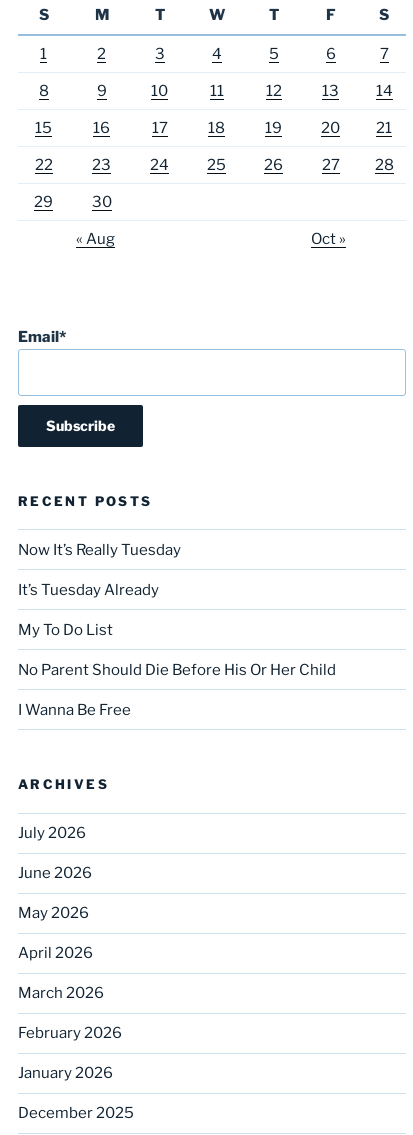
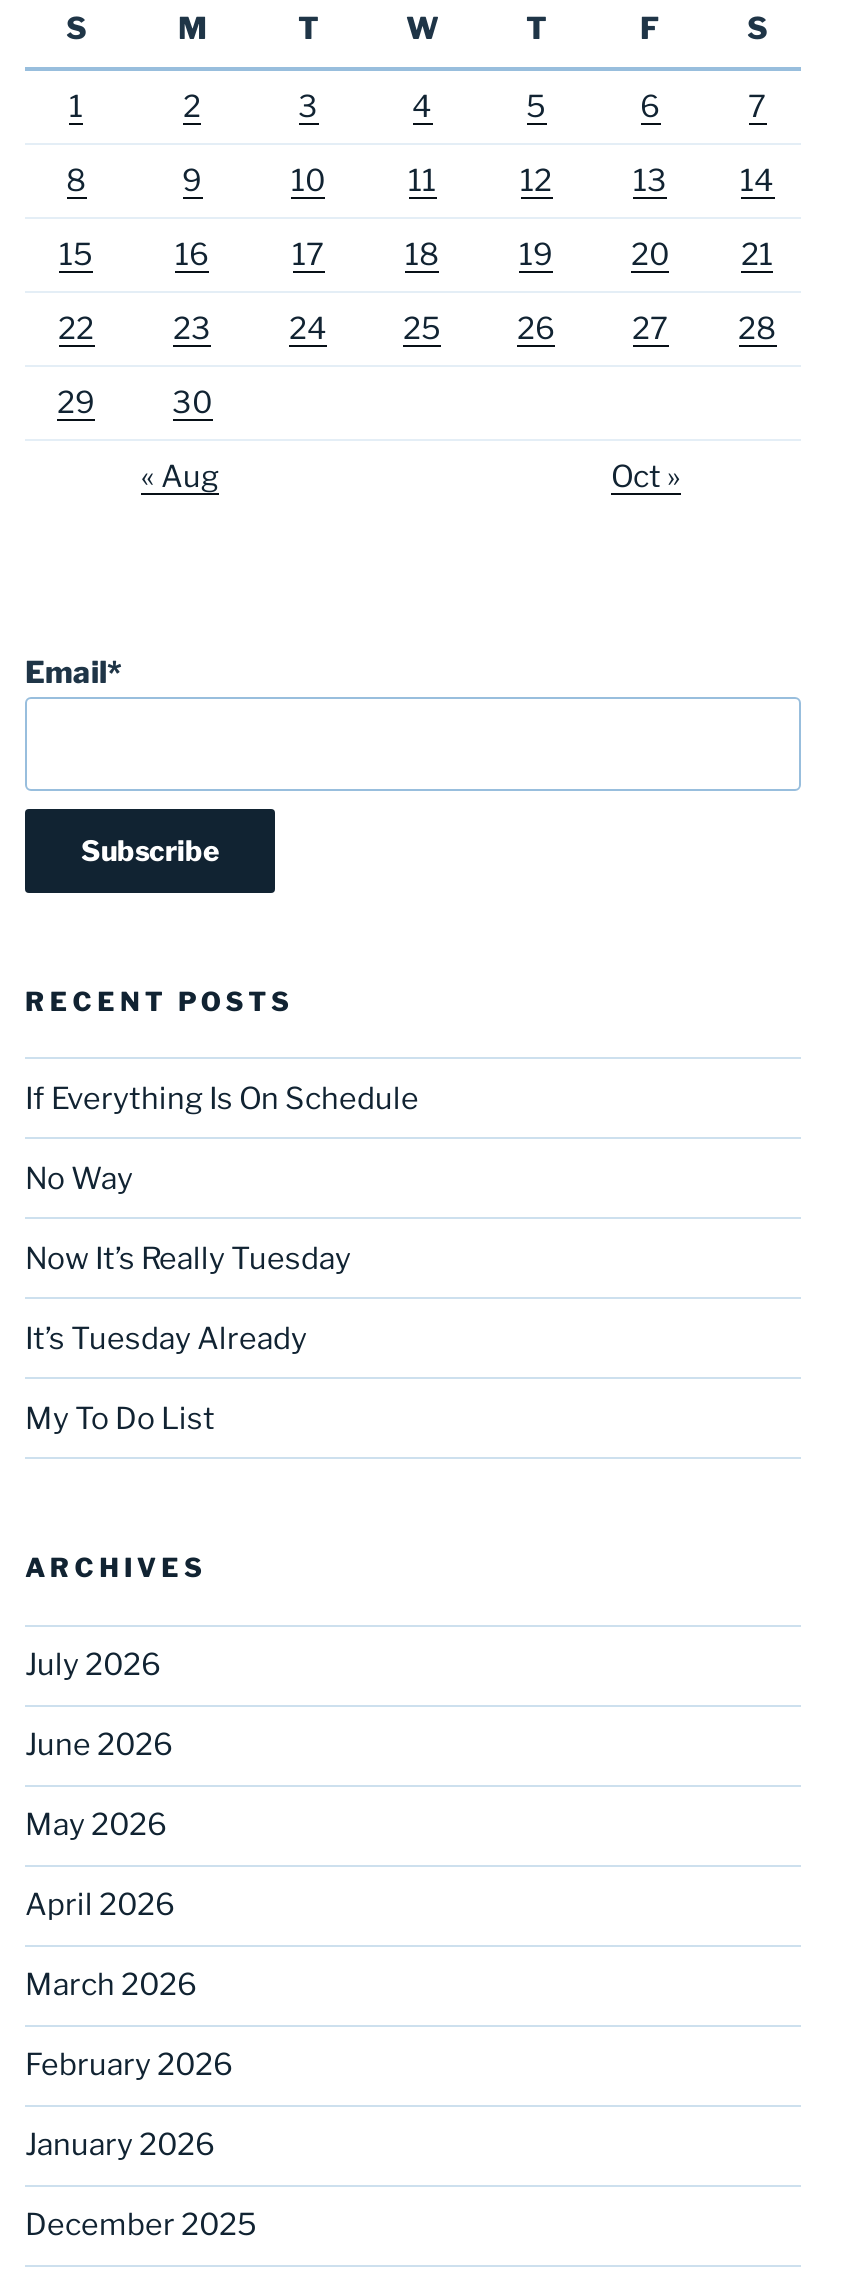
+ If Everything Is On Schedule
+ No Way

moved down: Now It’s Really Tuesday | It’s Tuesday Already | My To Do List

- No Parent Should Die Before His Or Her Child
- I Wanna Be Free
